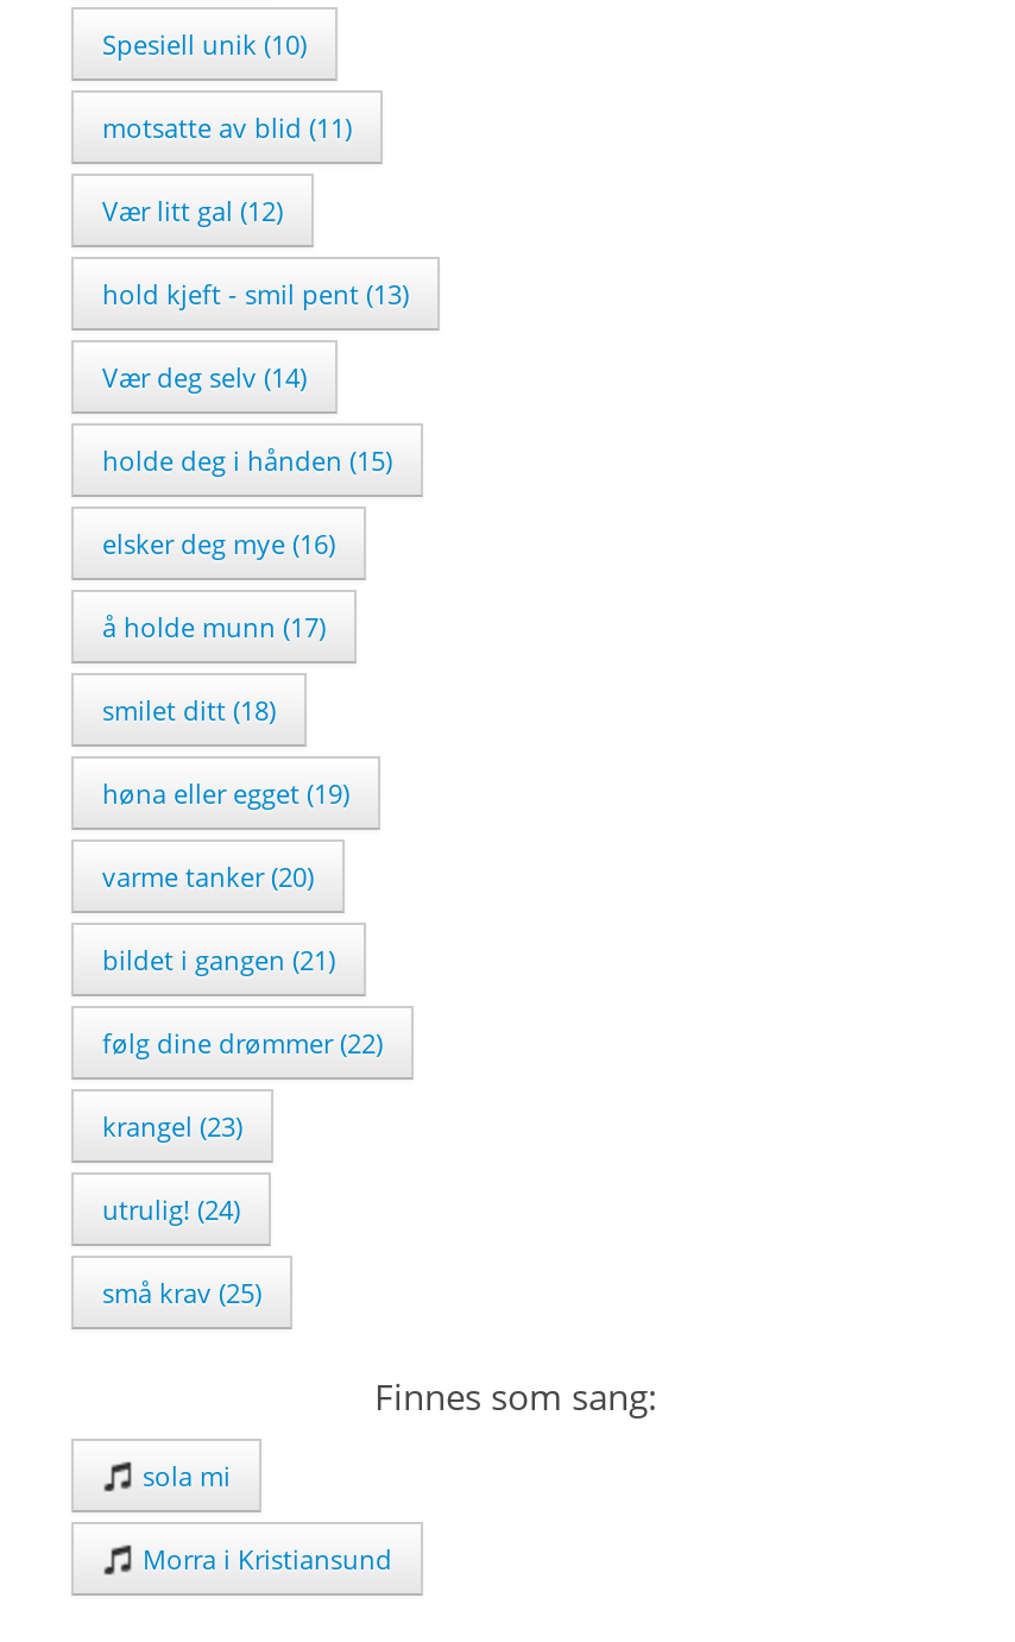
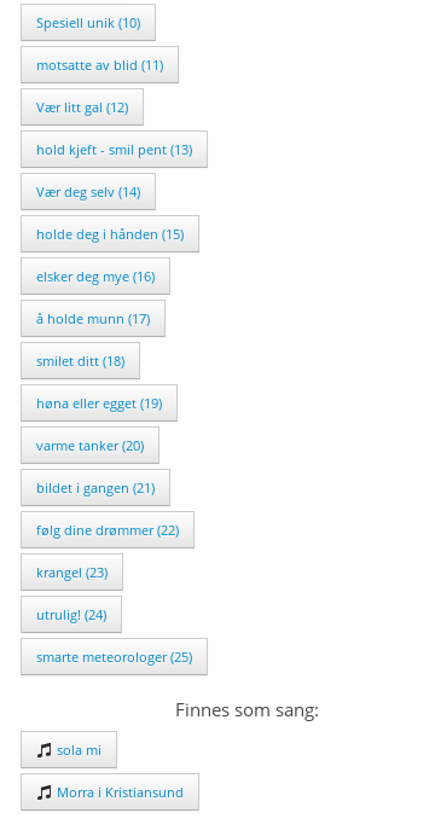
- små krav (25)
+ smarte meteorologer (25)
